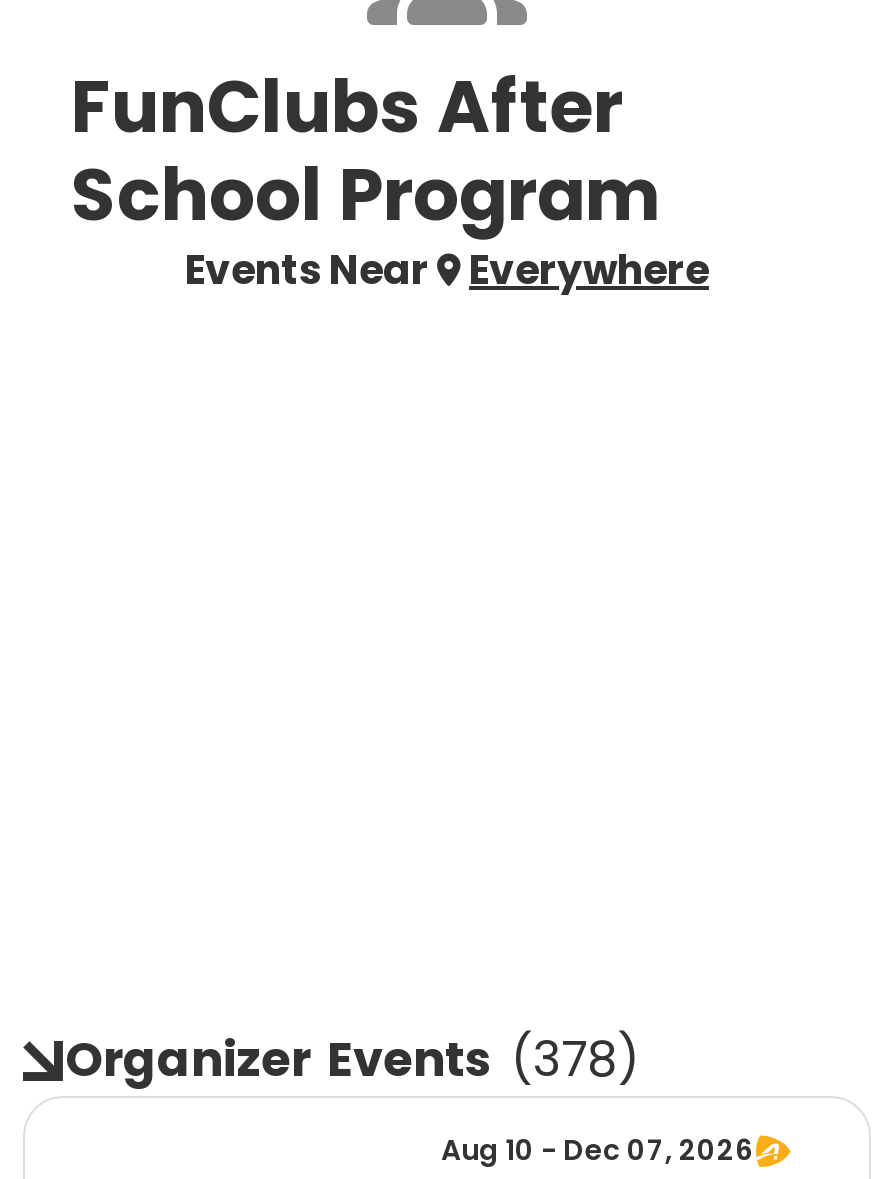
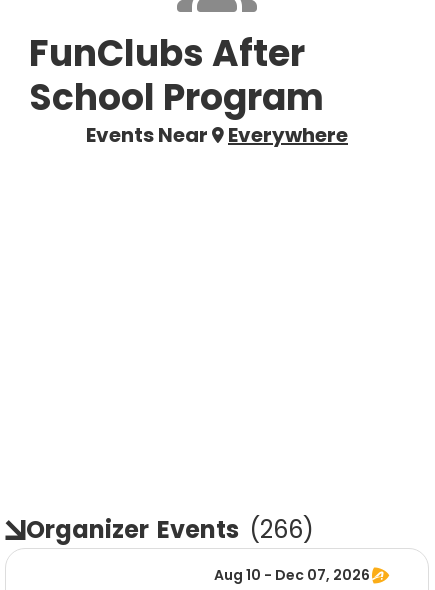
- Organizer Events (378)
+ Organizer Events (266)
